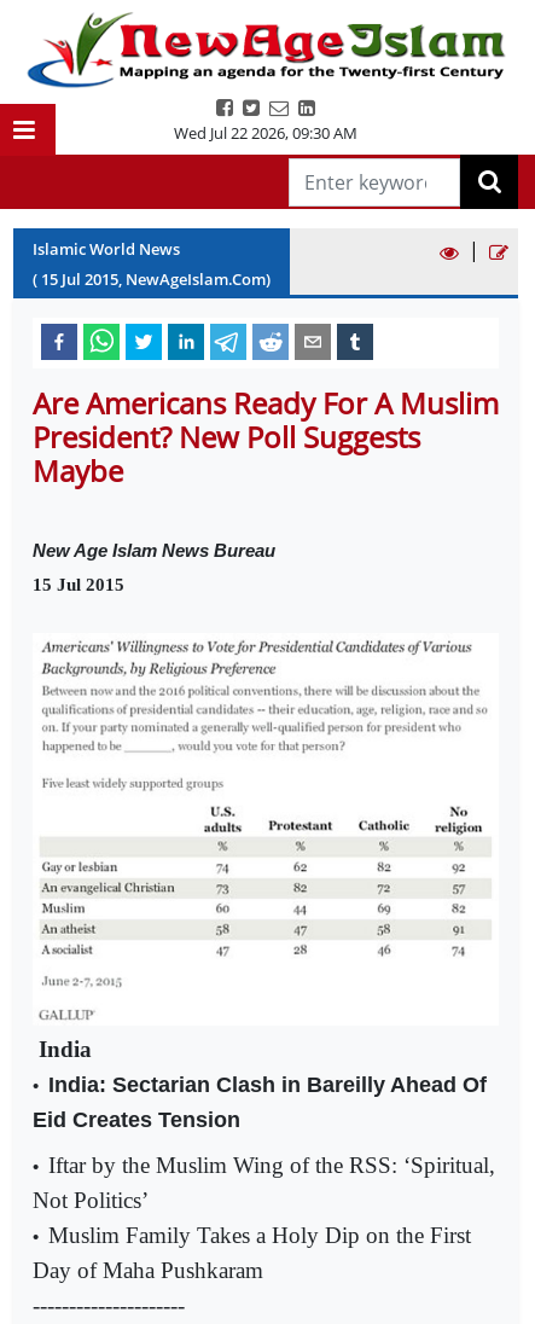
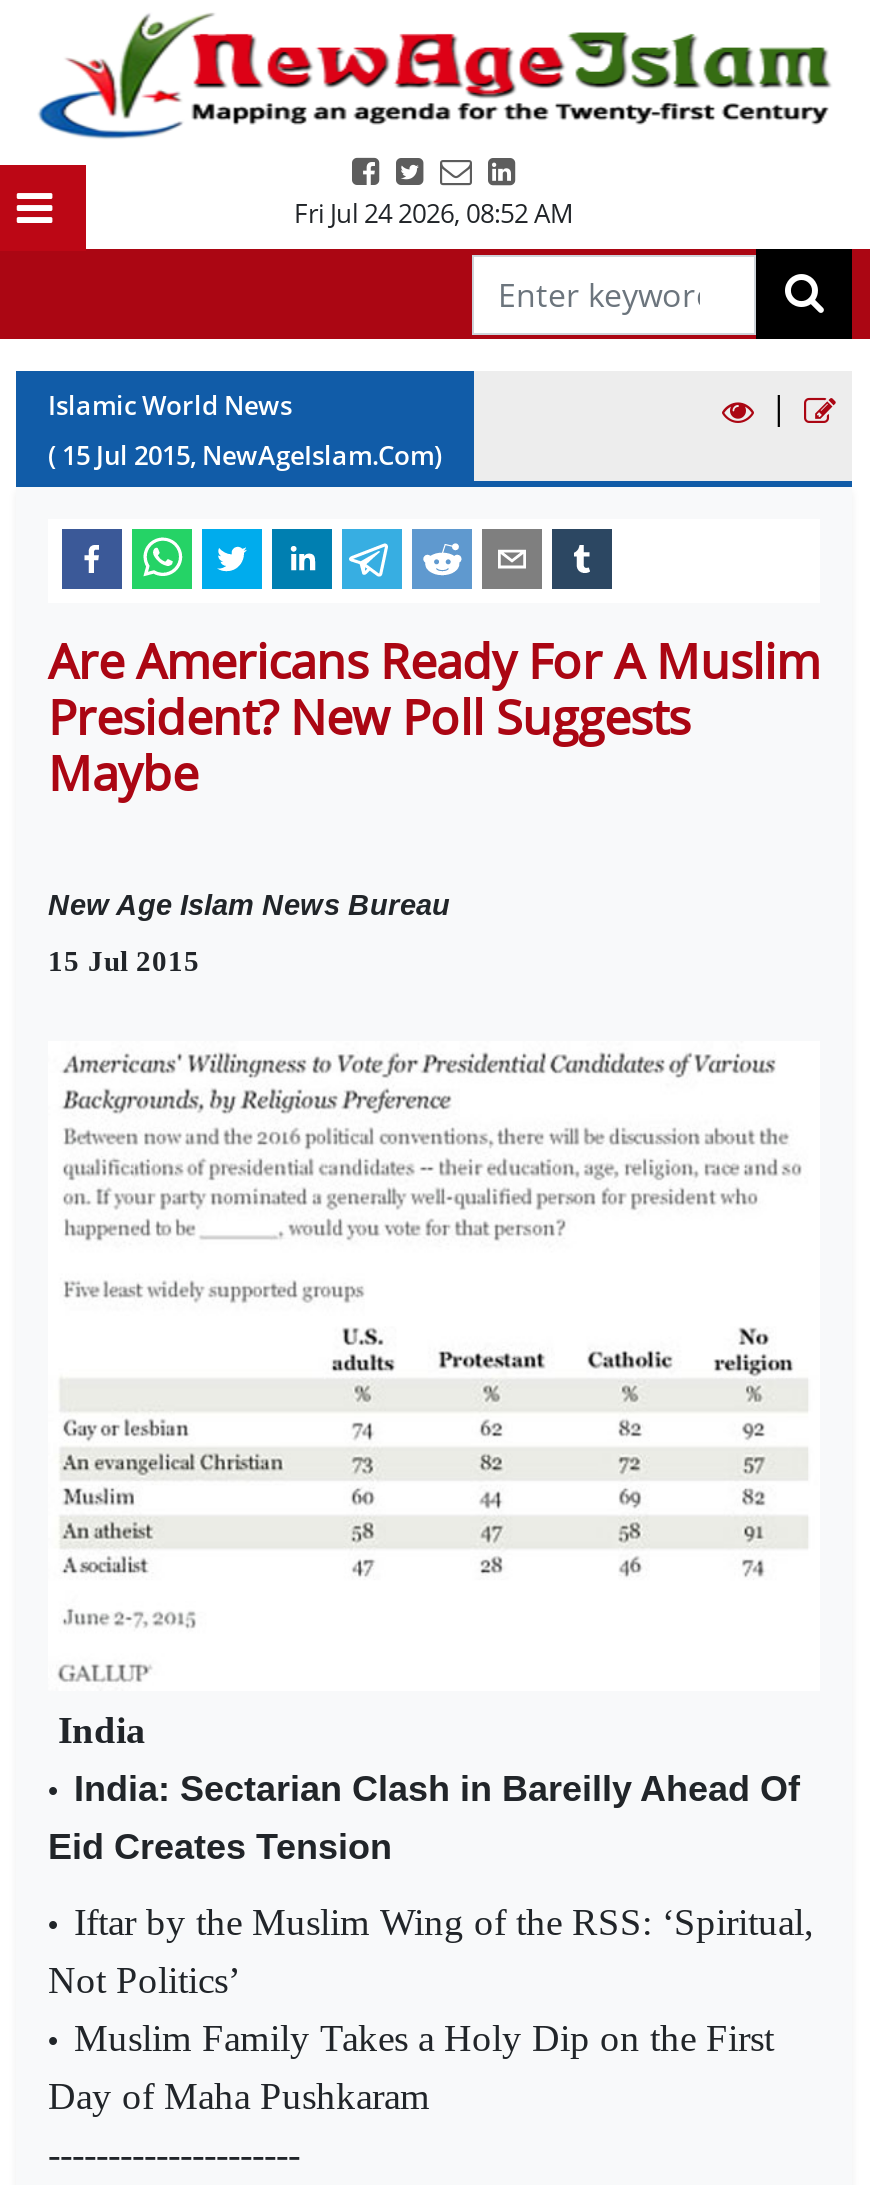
- Wed Jul 22 2026, 09:30 AM
+ Fri Jul 24 2026, 08:52 AM
